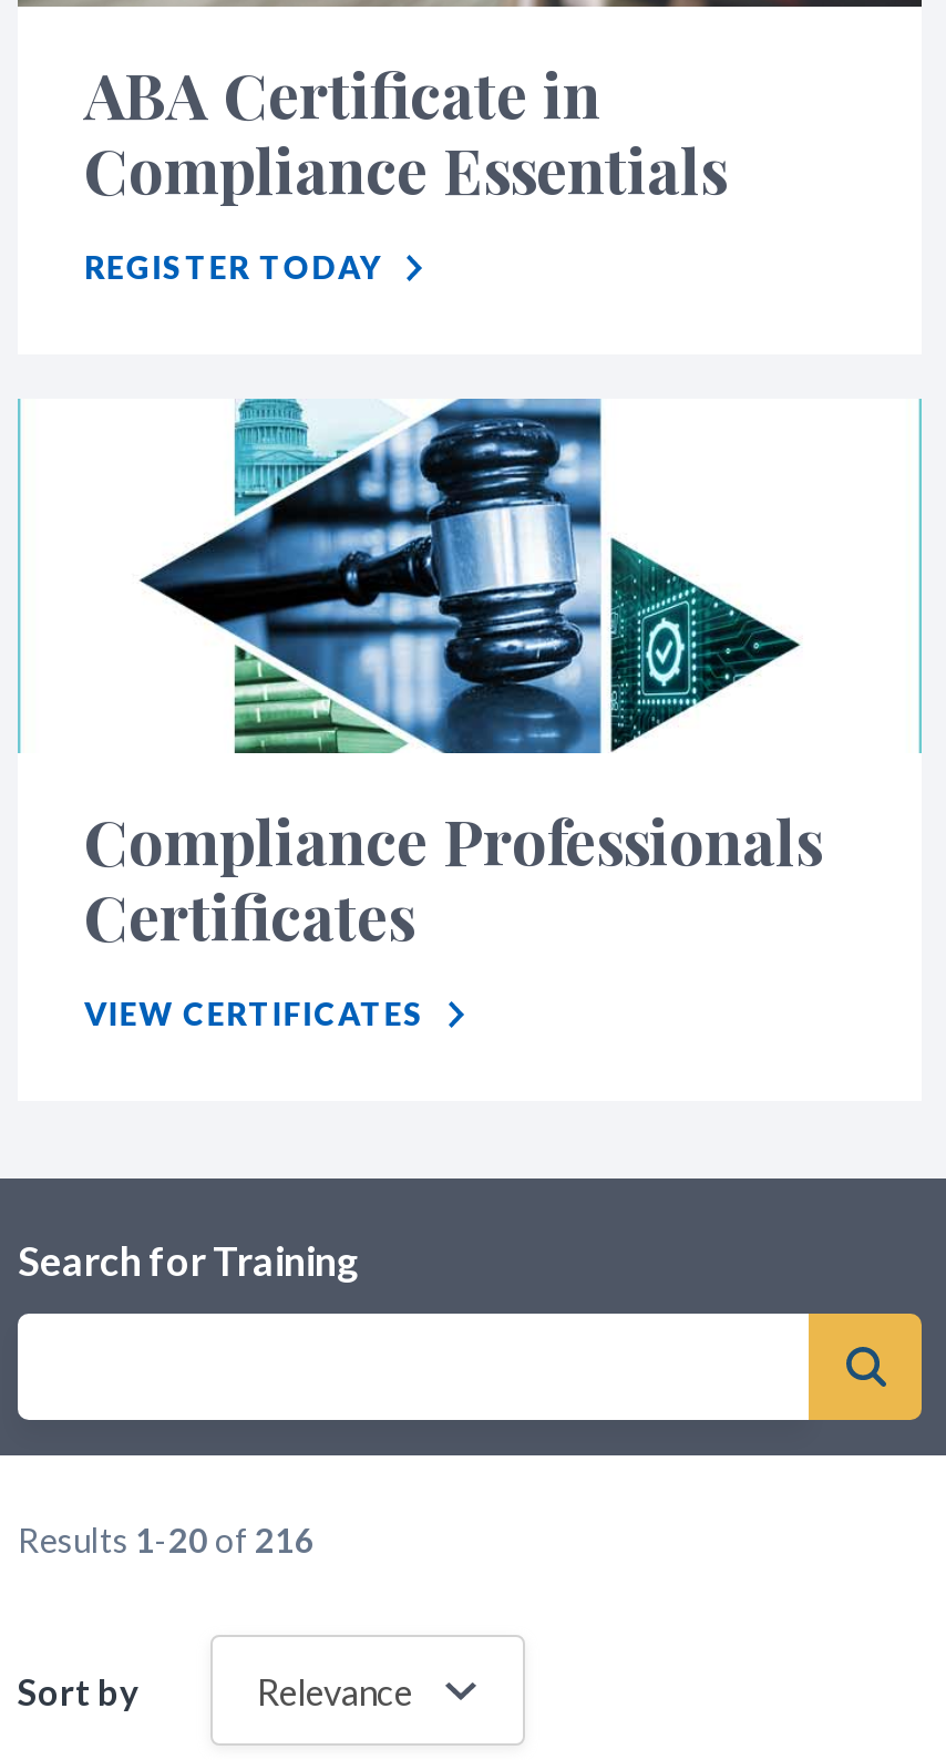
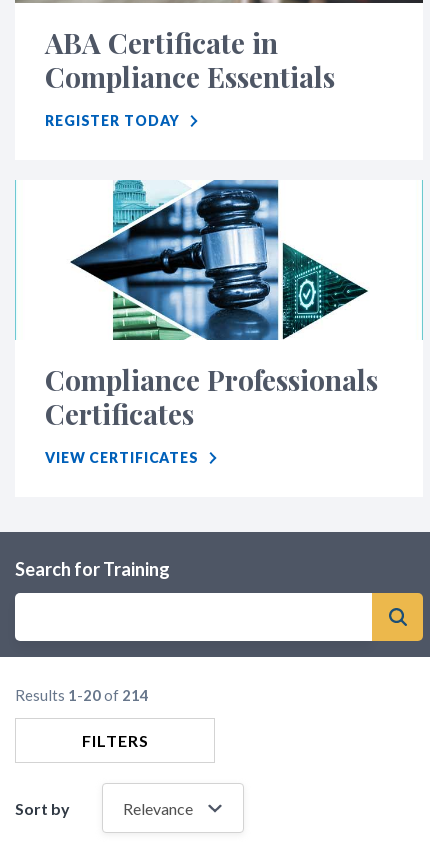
- Results 1-20 of 216
+ Results 1-20 of 214
+ FILTERS
